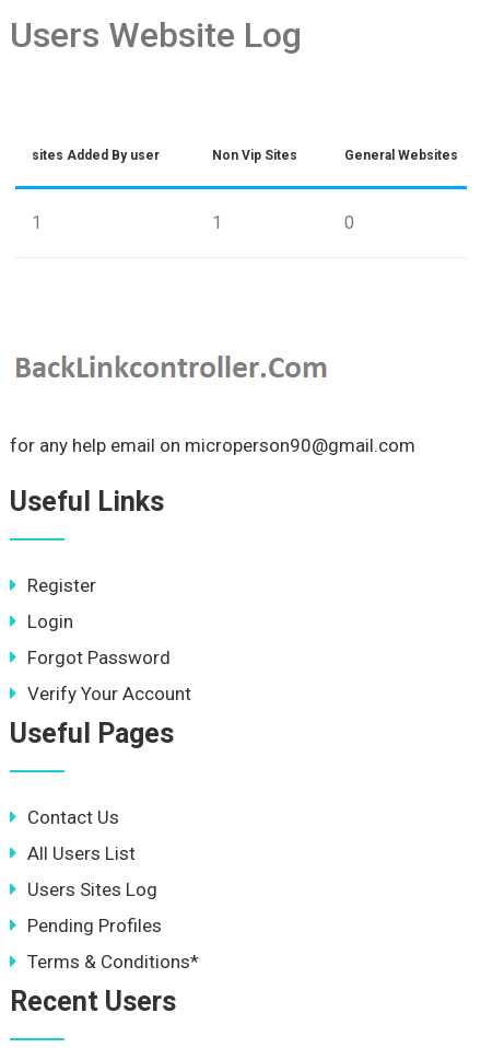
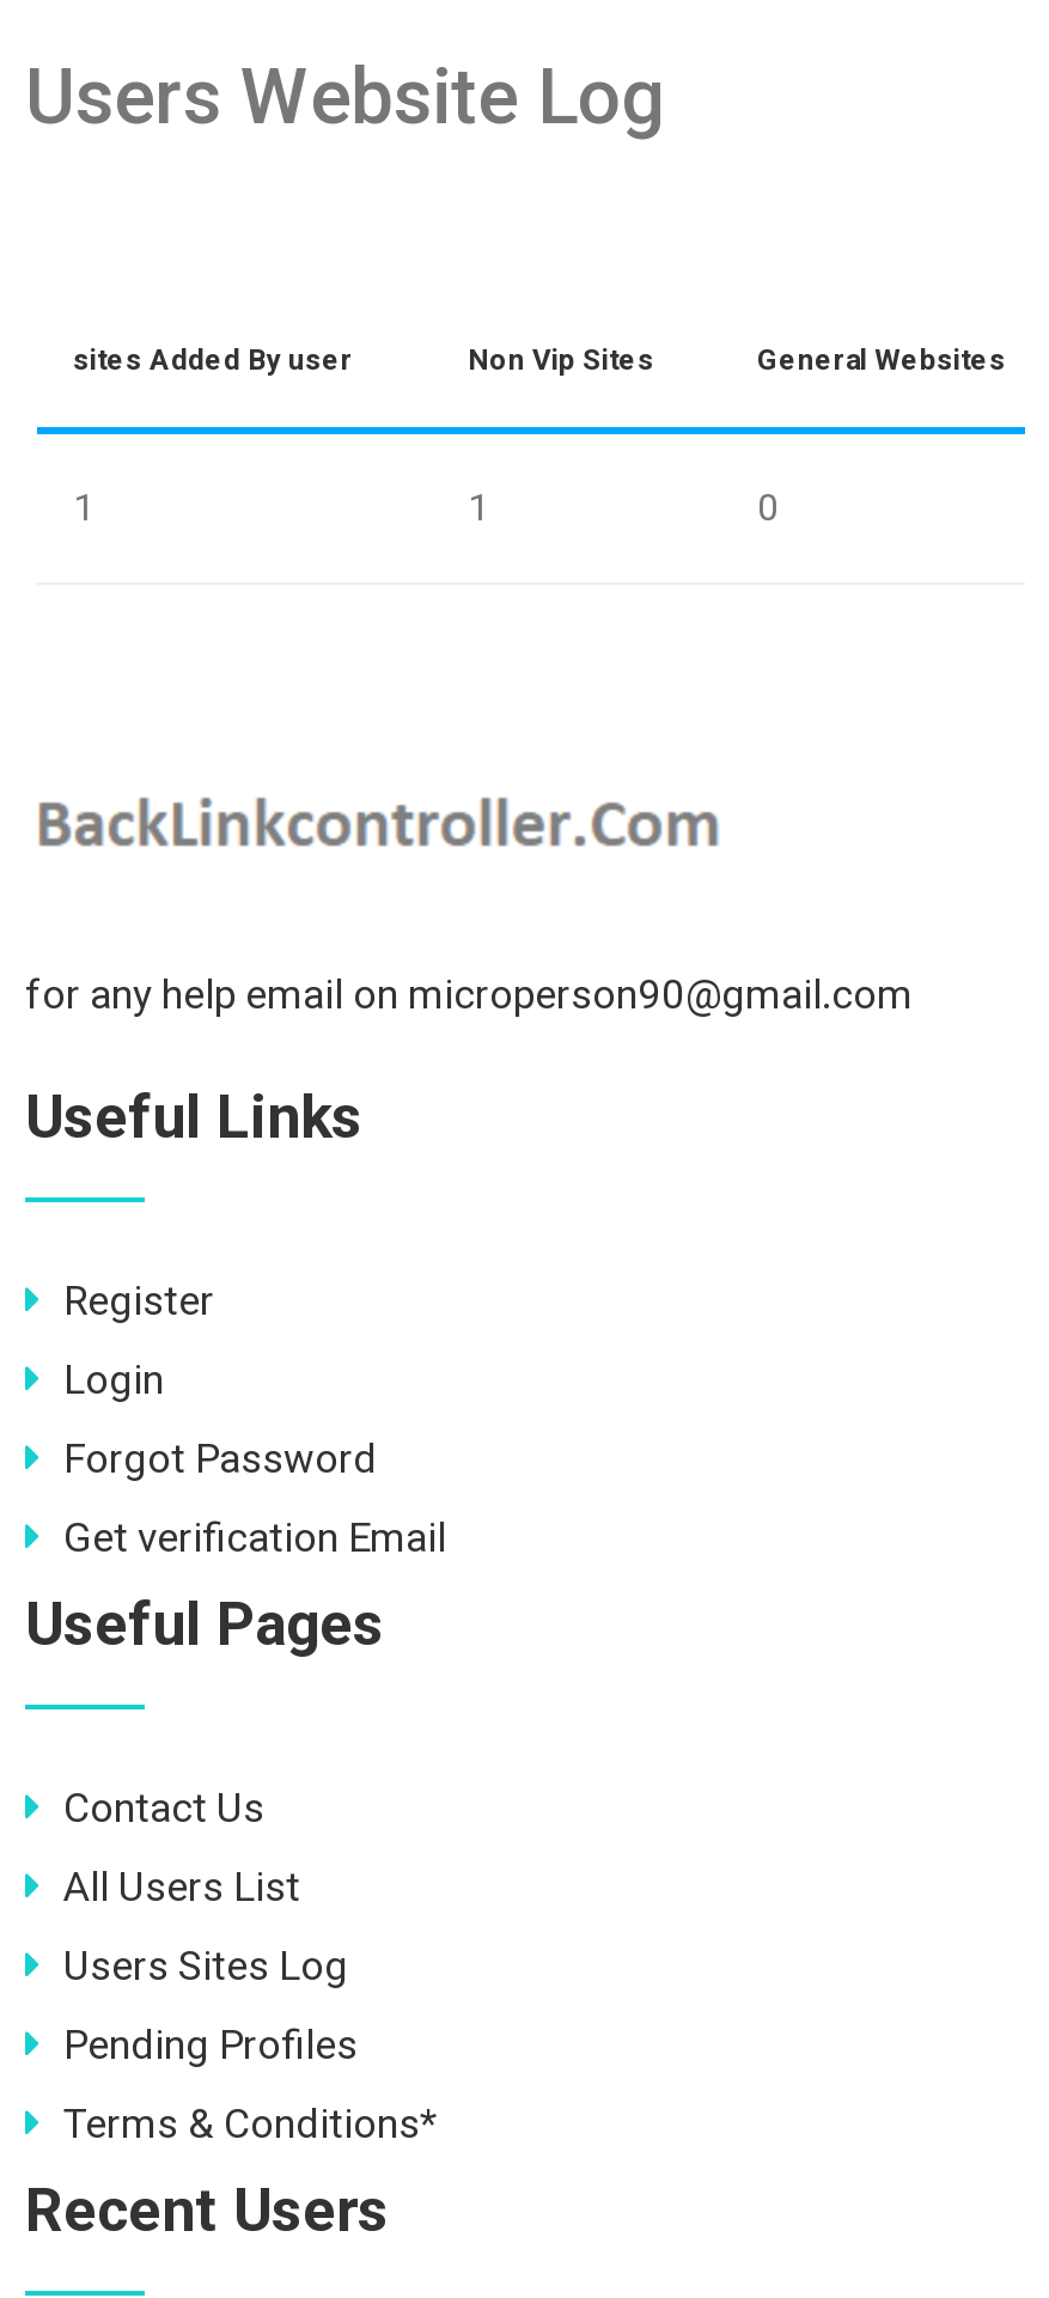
- Verify Your Account
+ Get verification Email
